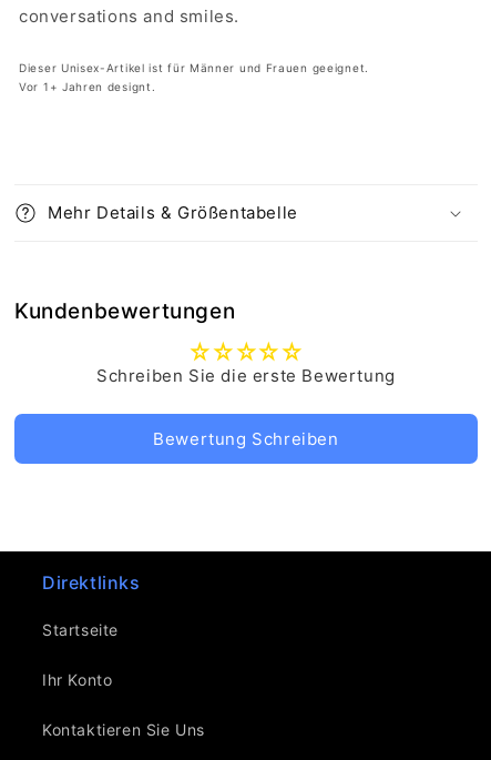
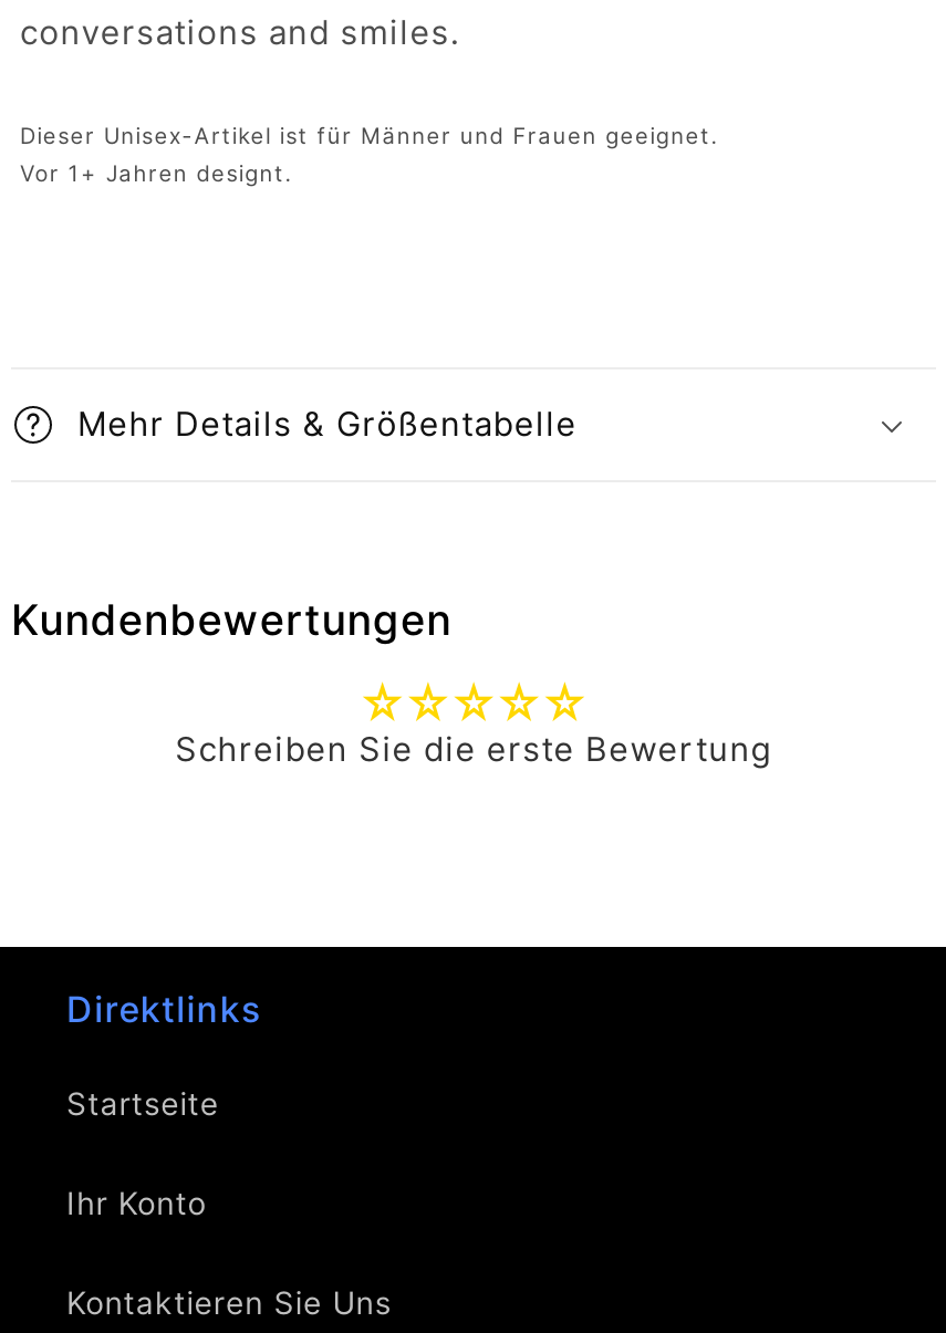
- Bewertung Schreiben
